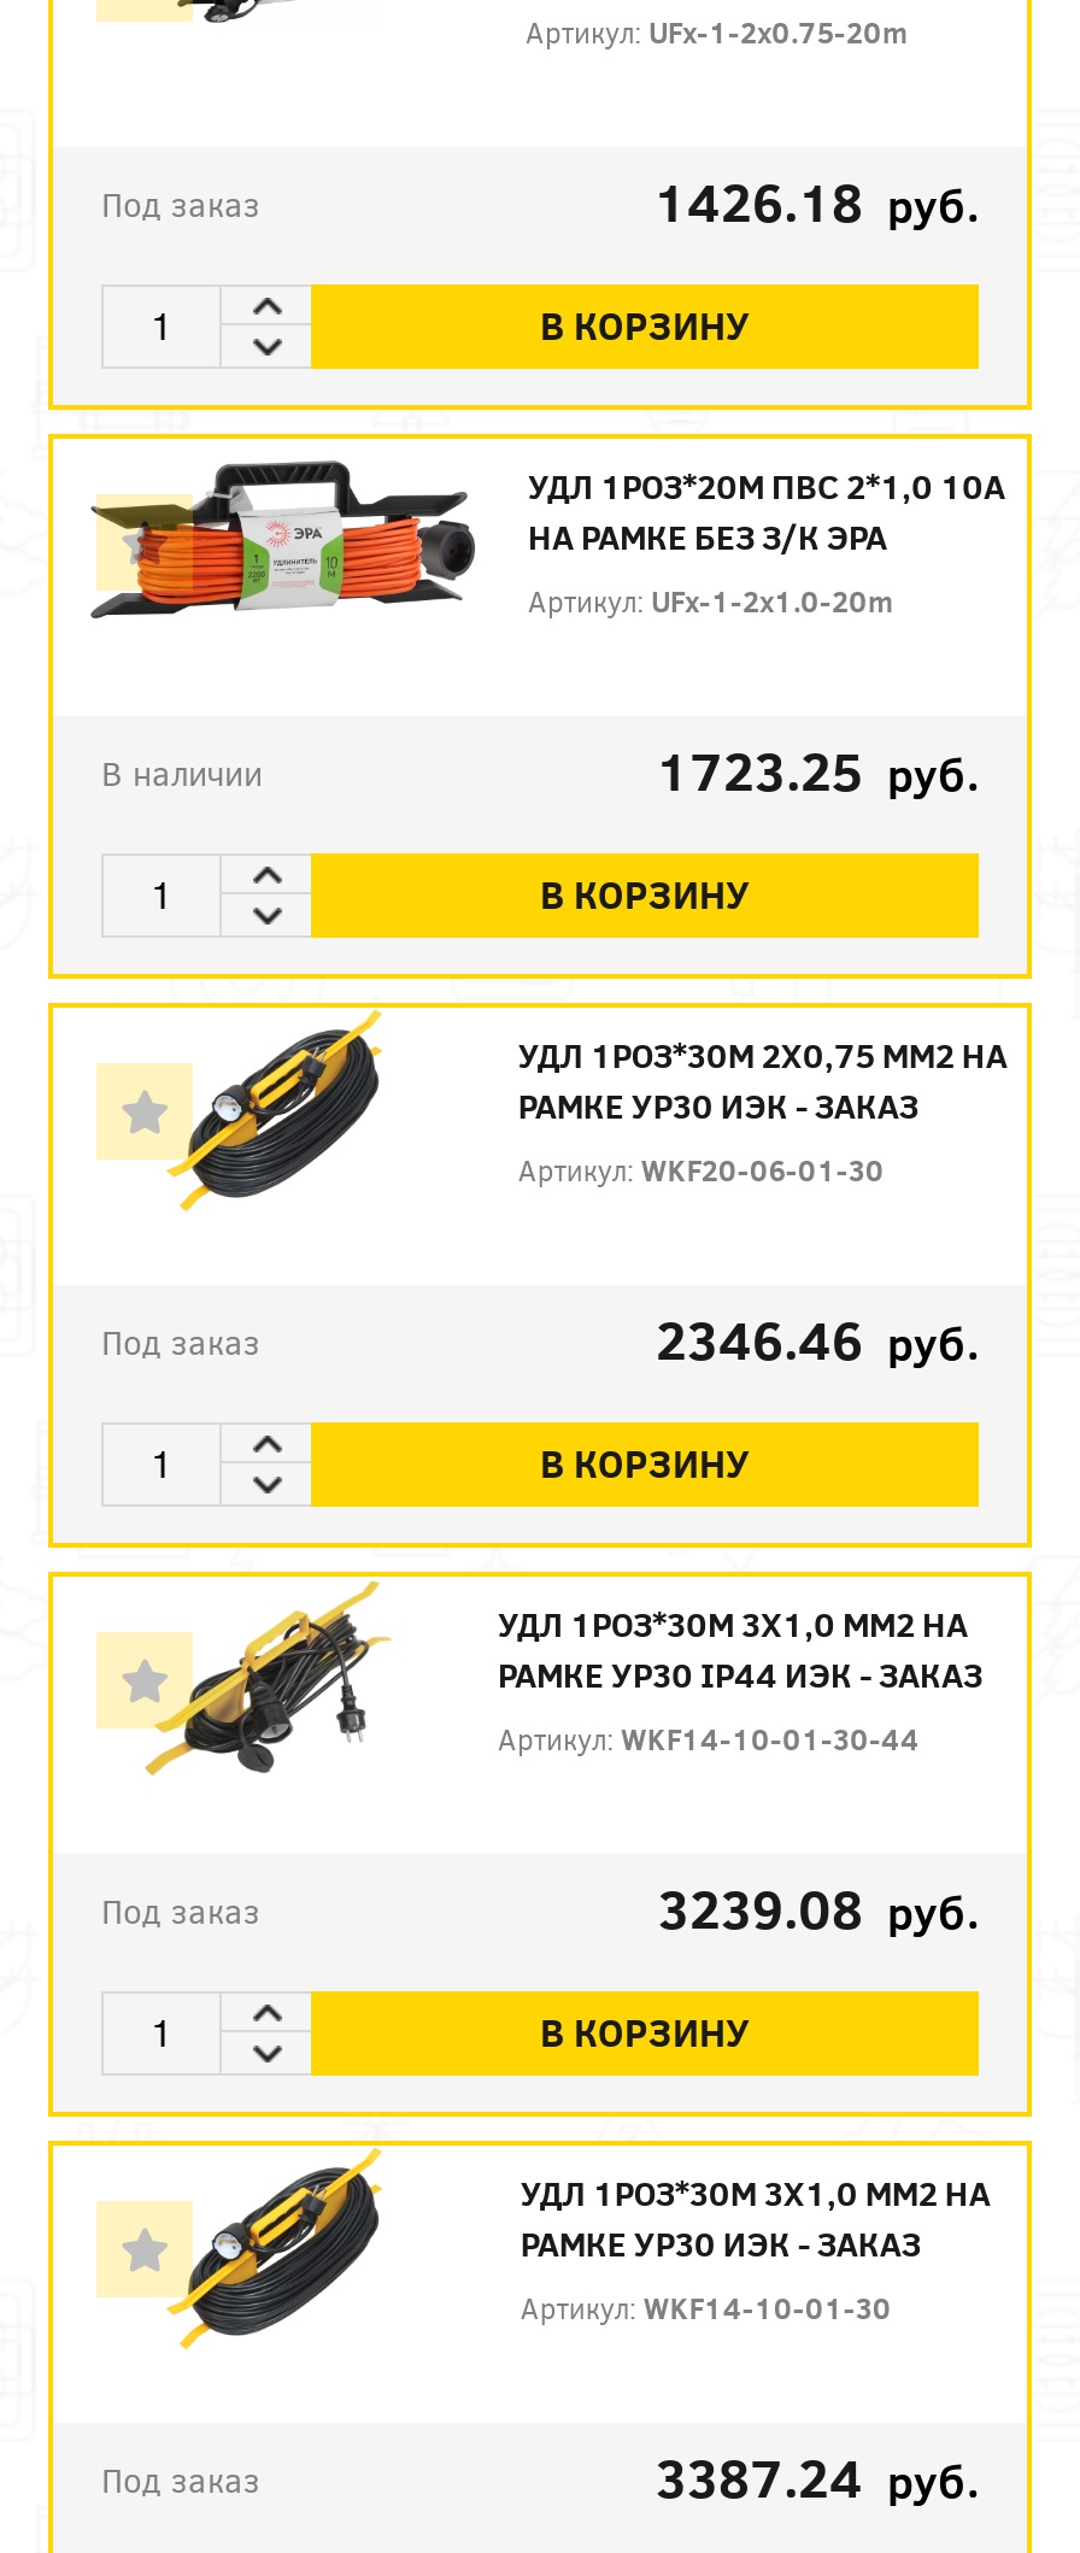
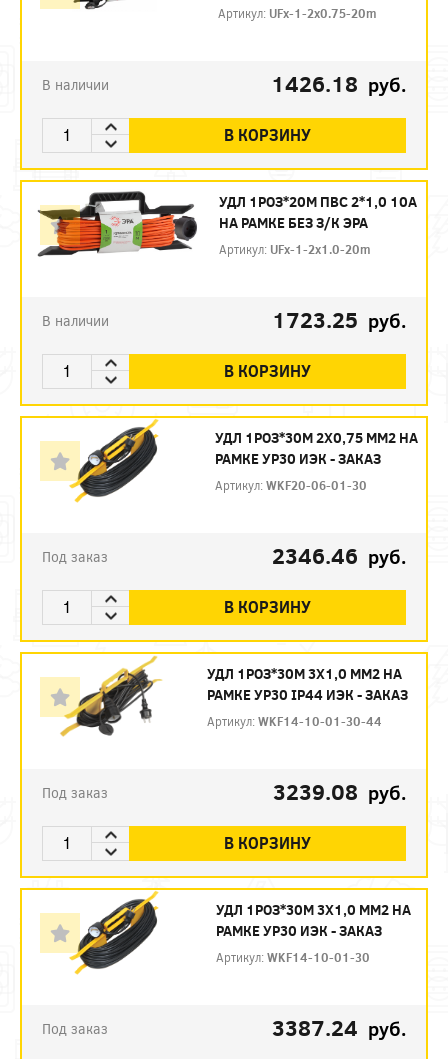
- Под заказ
+ В наличии
